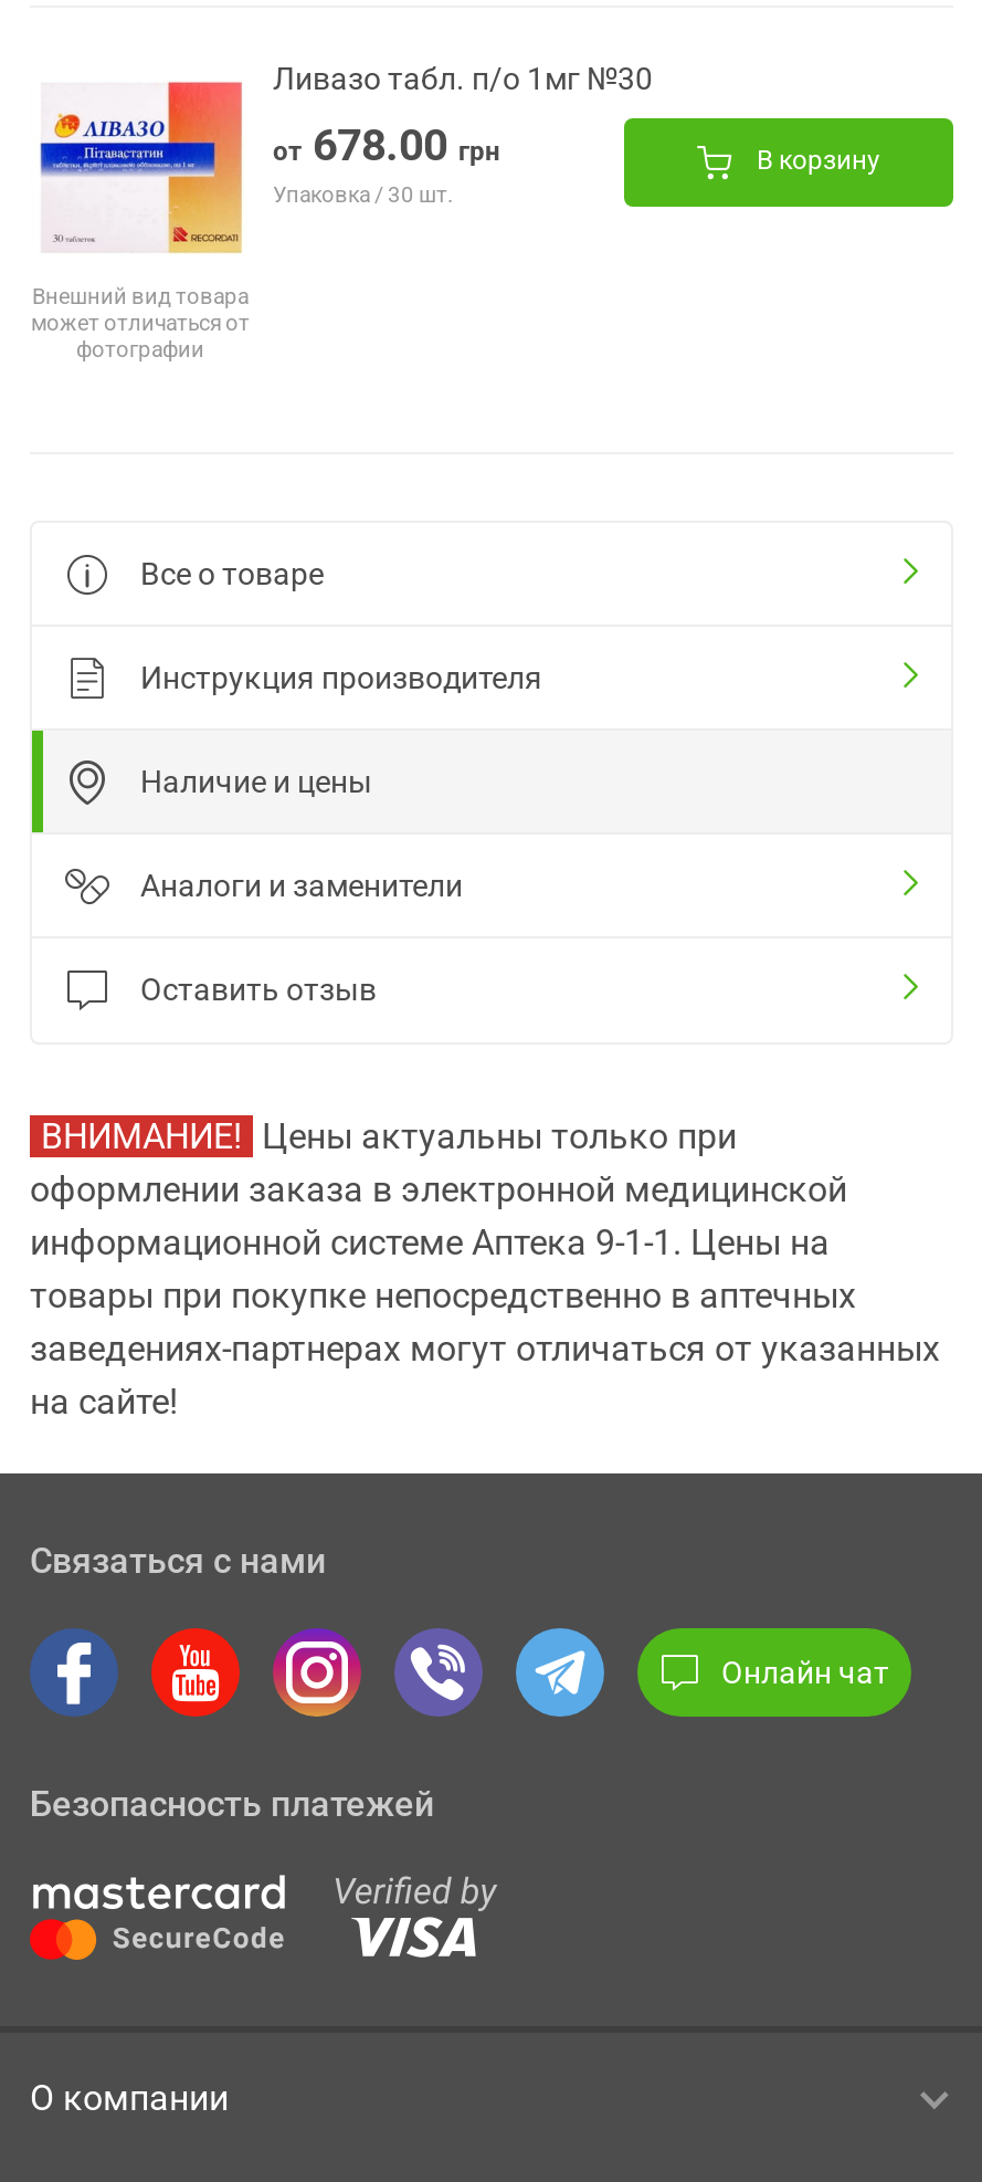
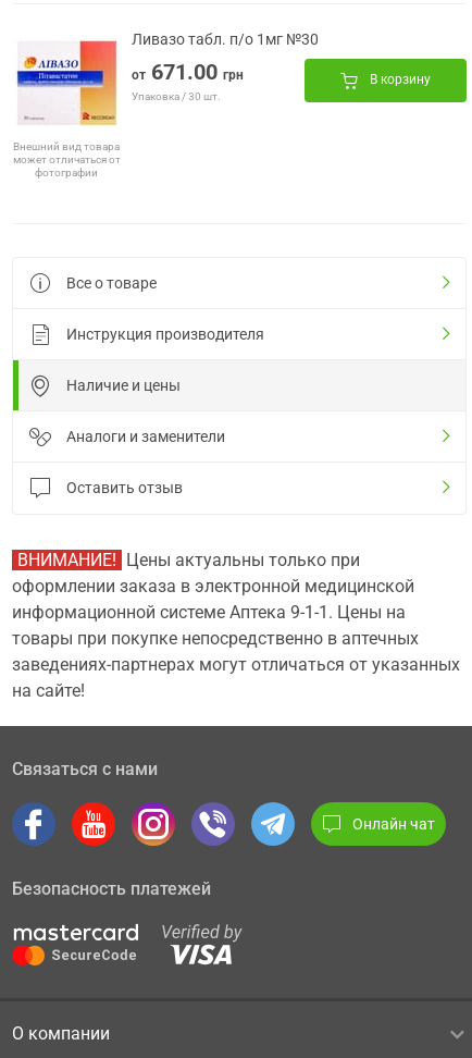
- от 678.00 грн
+ от 671.00 грн
